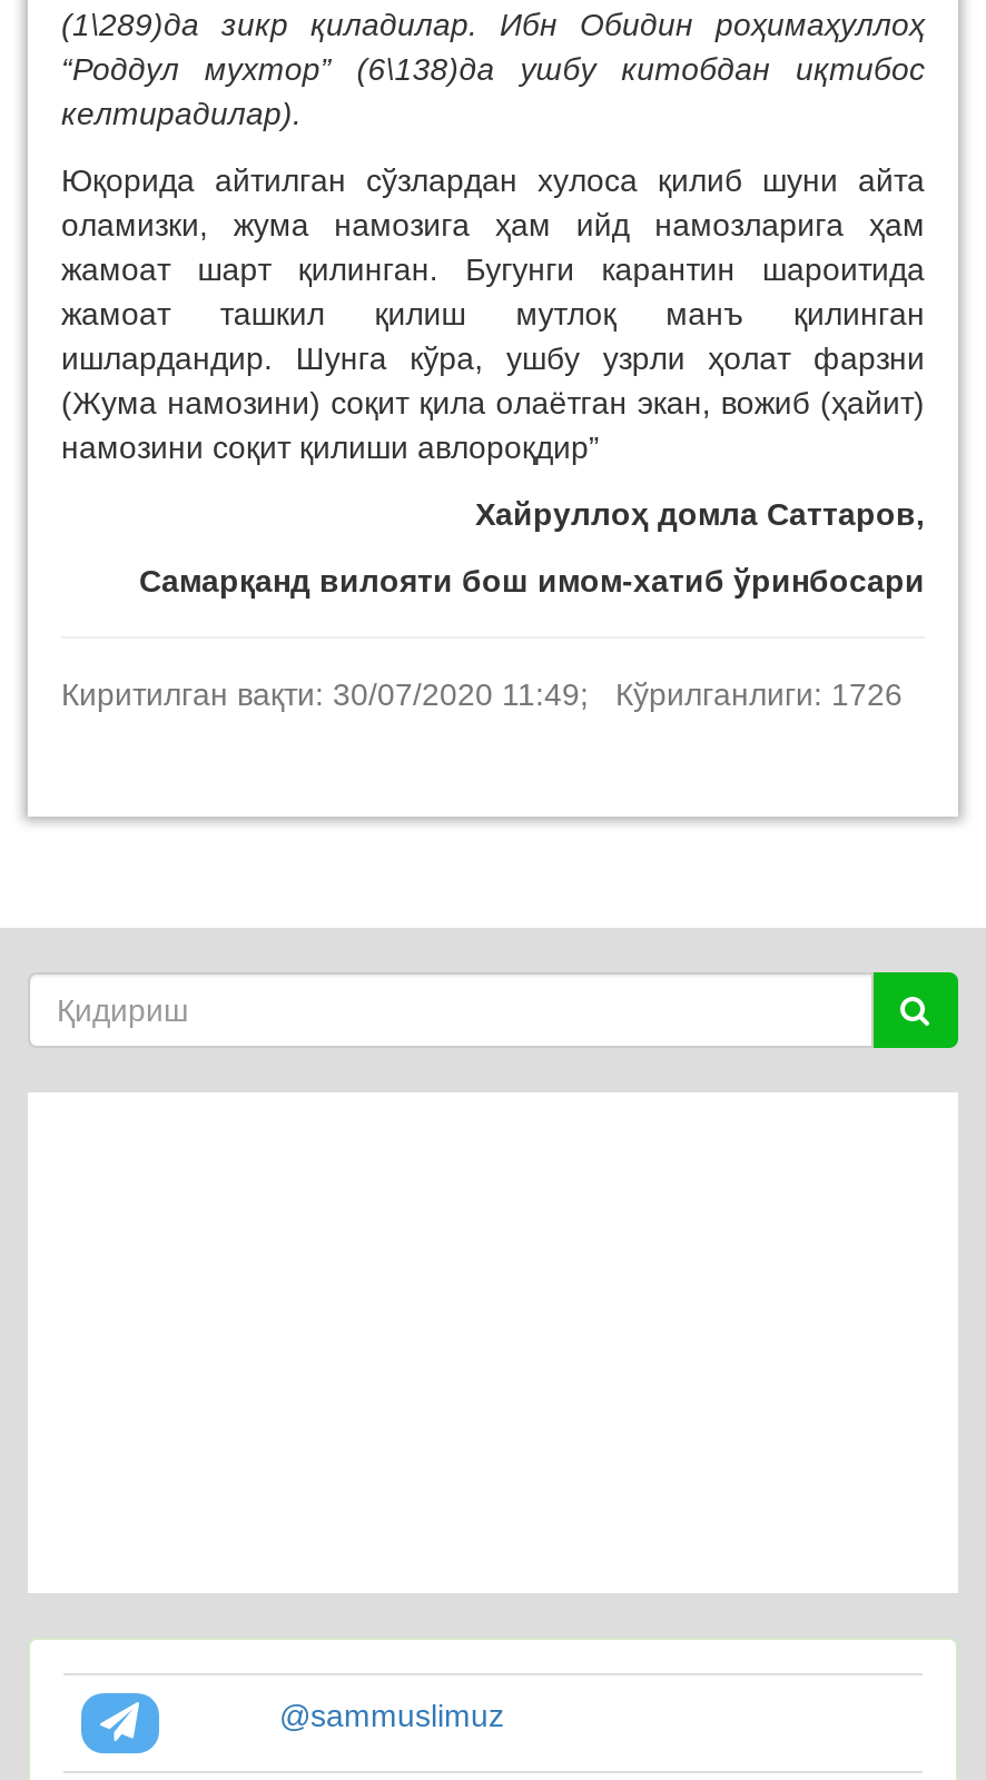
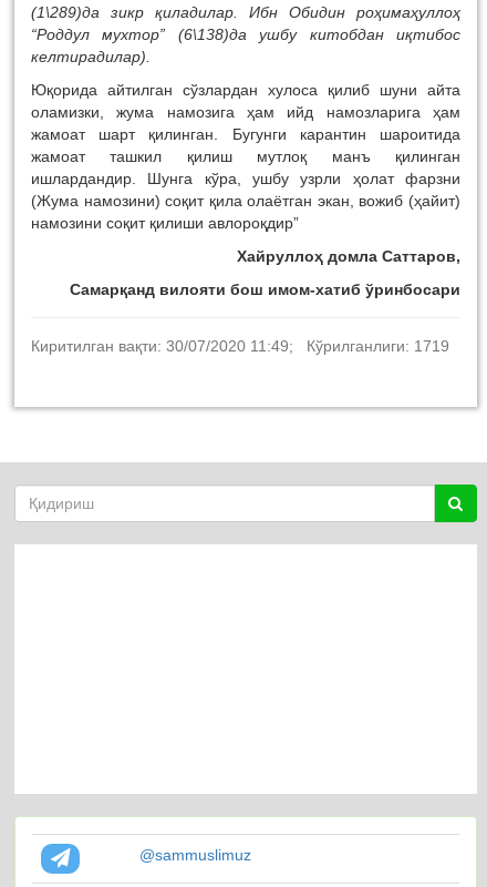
- Киритилган вақти: 30/07/2020 11:49; Кўрилганлиги: 1726
+ Киритилган вақти: 30/07/2020 11:49; Кўрилганлиги: 1719
